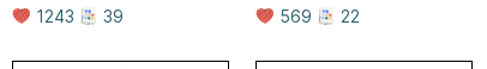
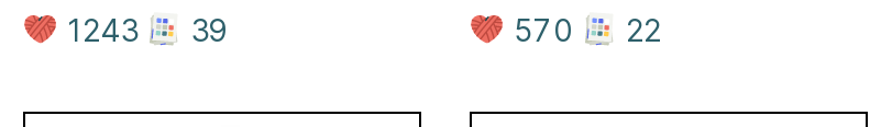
- 569 22
+ 570 22
